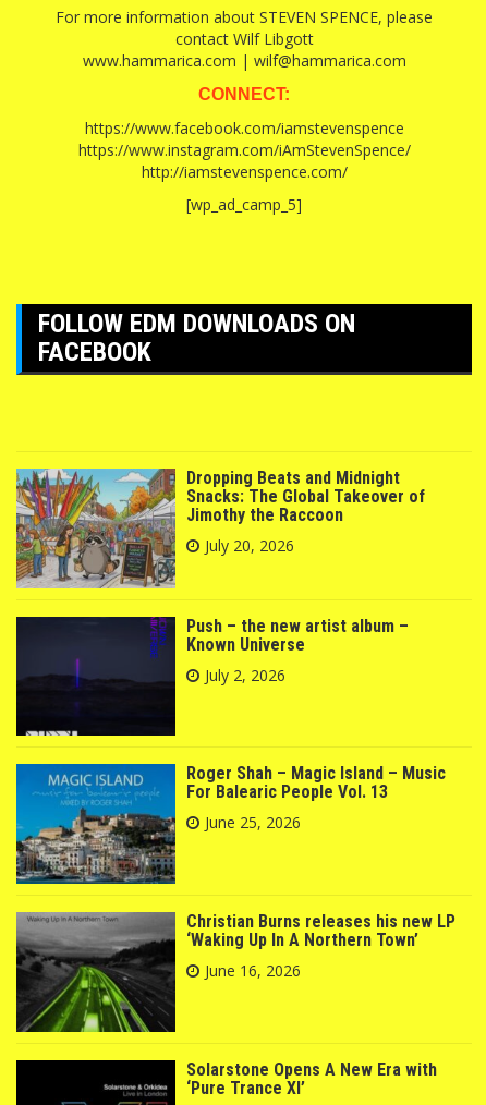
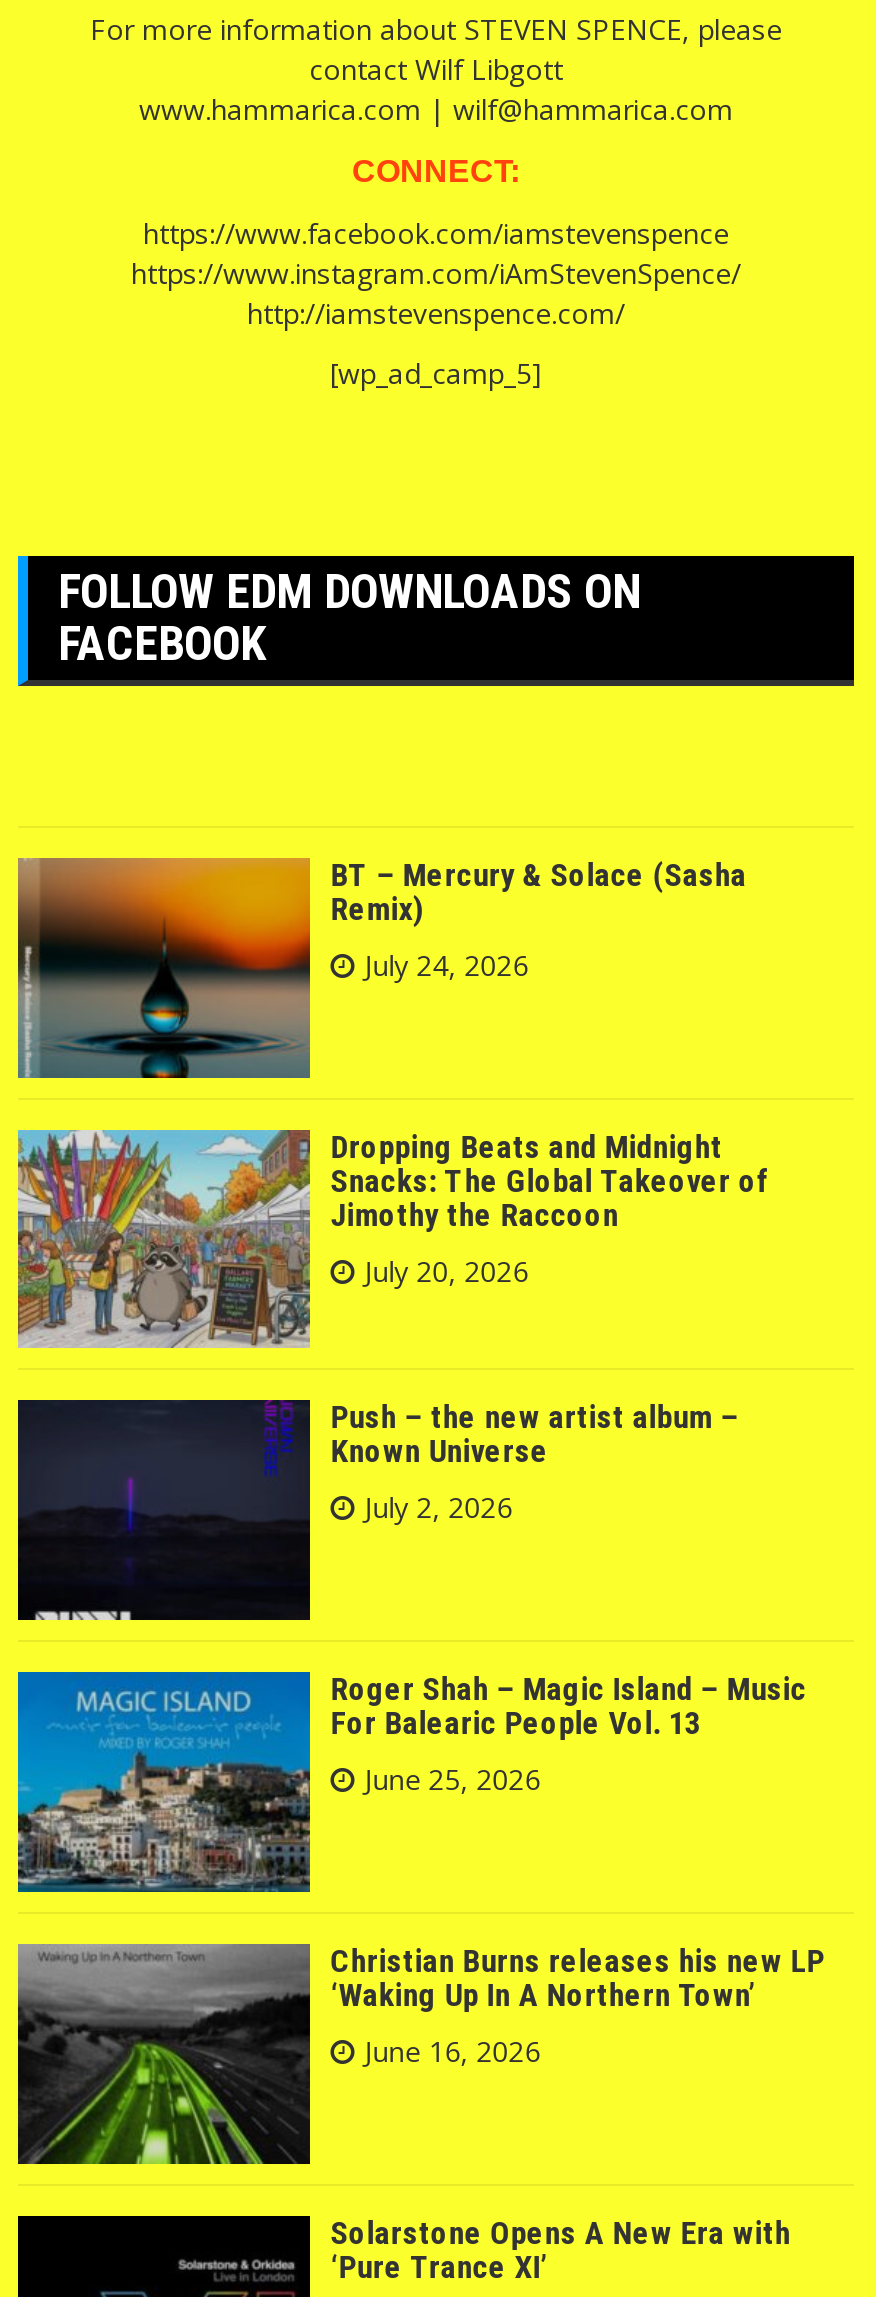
+ [image]
+ BT – Mercury & Solace (Sasha
+ Remix)
+ July 24, 2026
